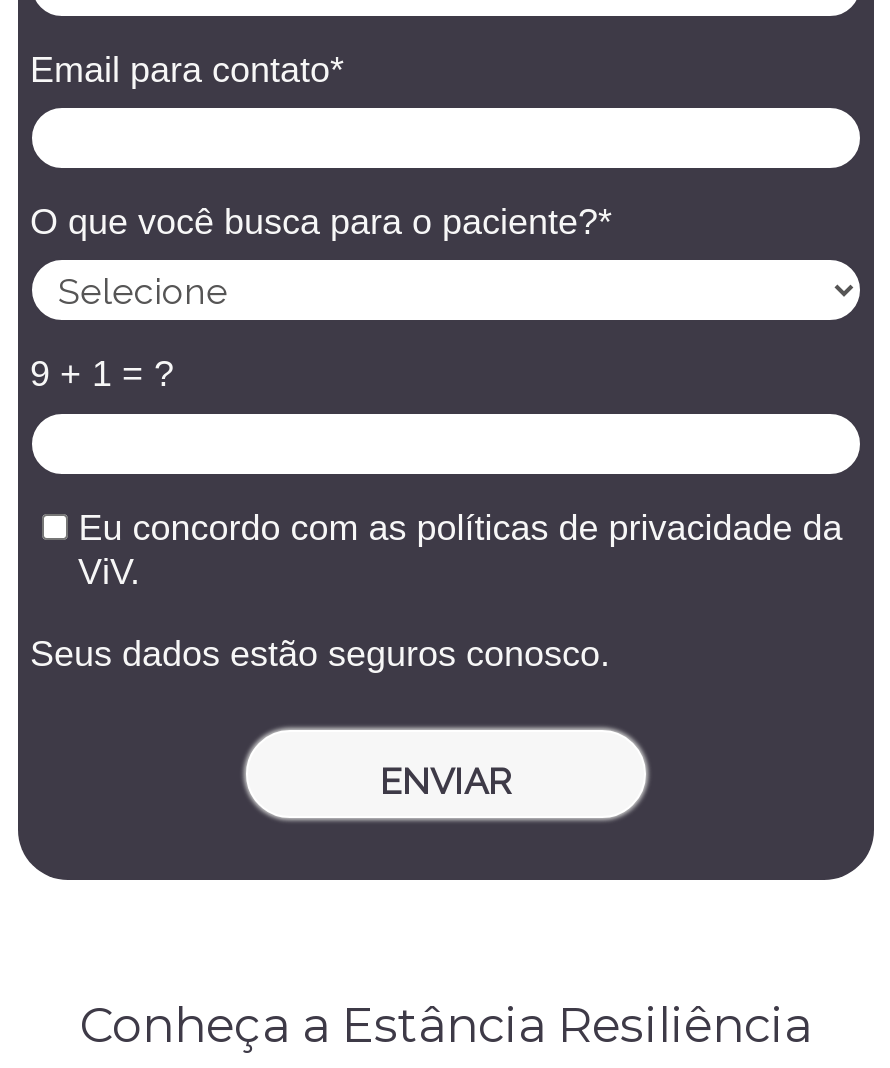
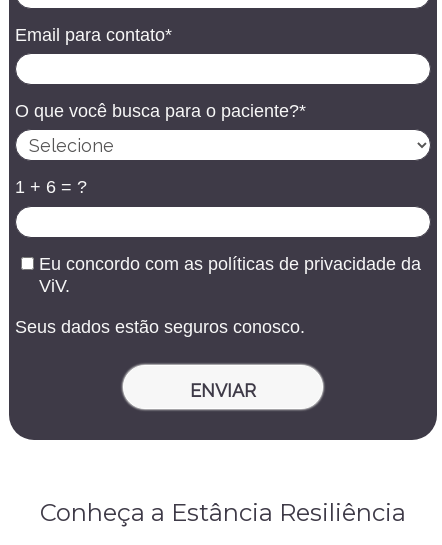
- 9 + 1 = ?
+ 1 + 6 = ?
